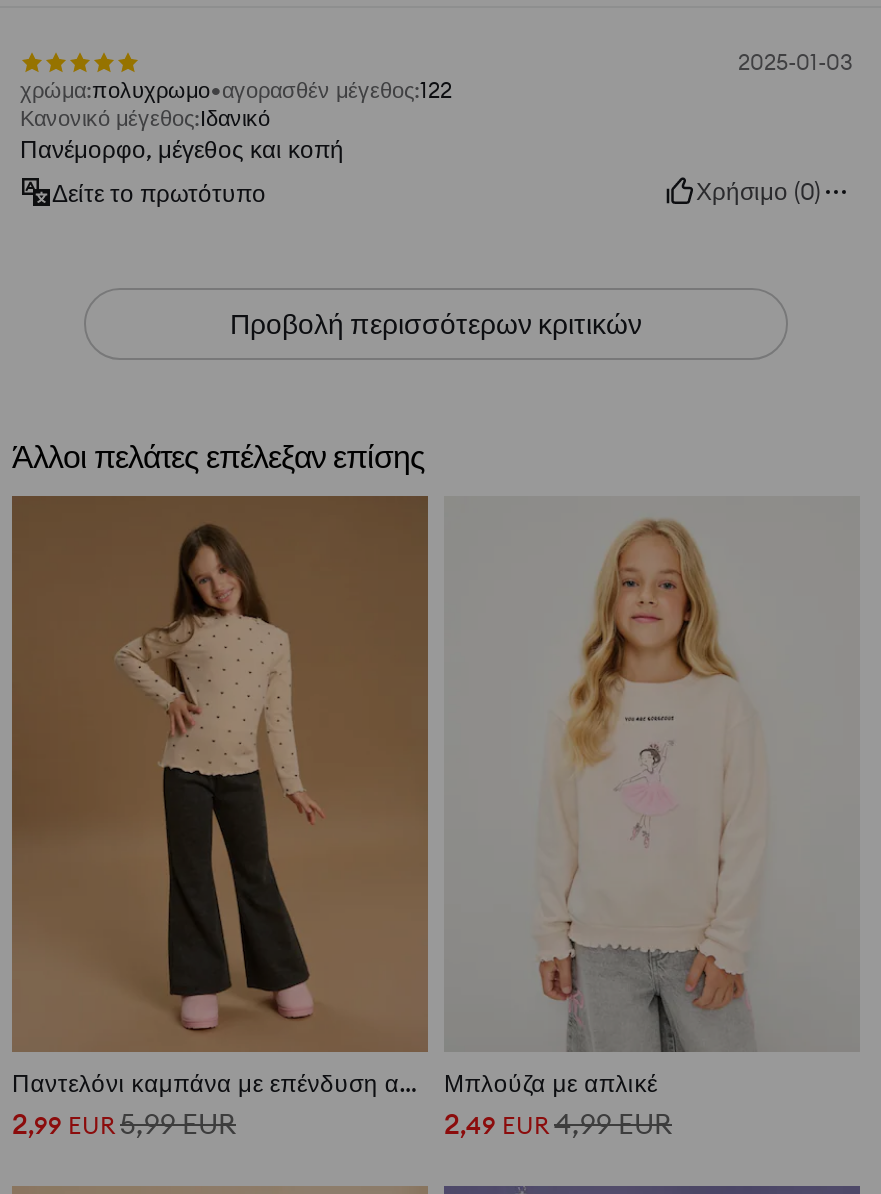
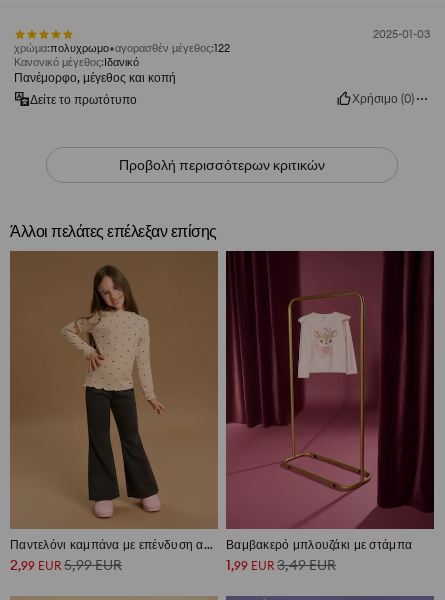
- [image]
- Μπλούζα με απλικέ
- 2,49 EUR 4,99 EUR
+ [image]
+ Βαμβακερό μπλουζάκι με στάμπα
+ 1,99 EUR 3,49 EUR
